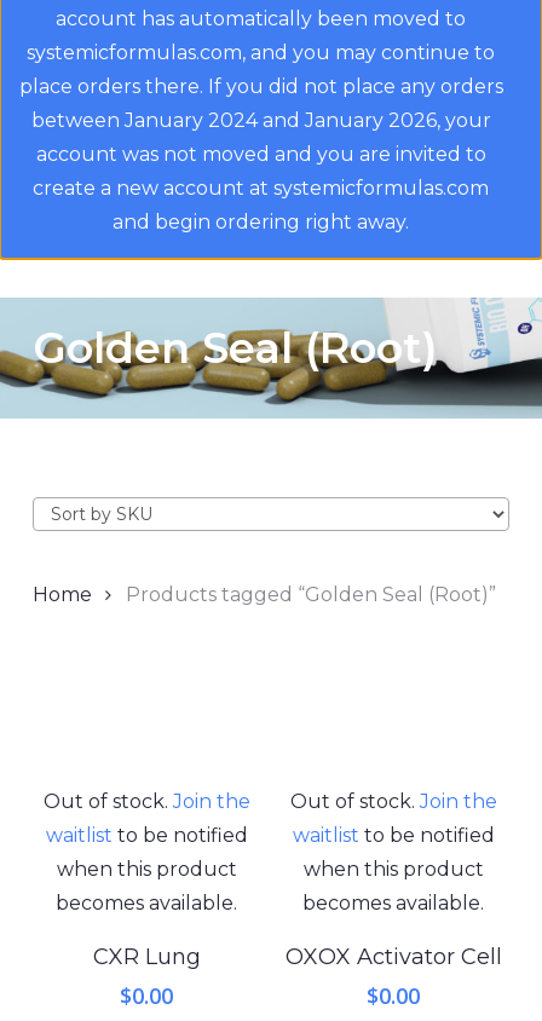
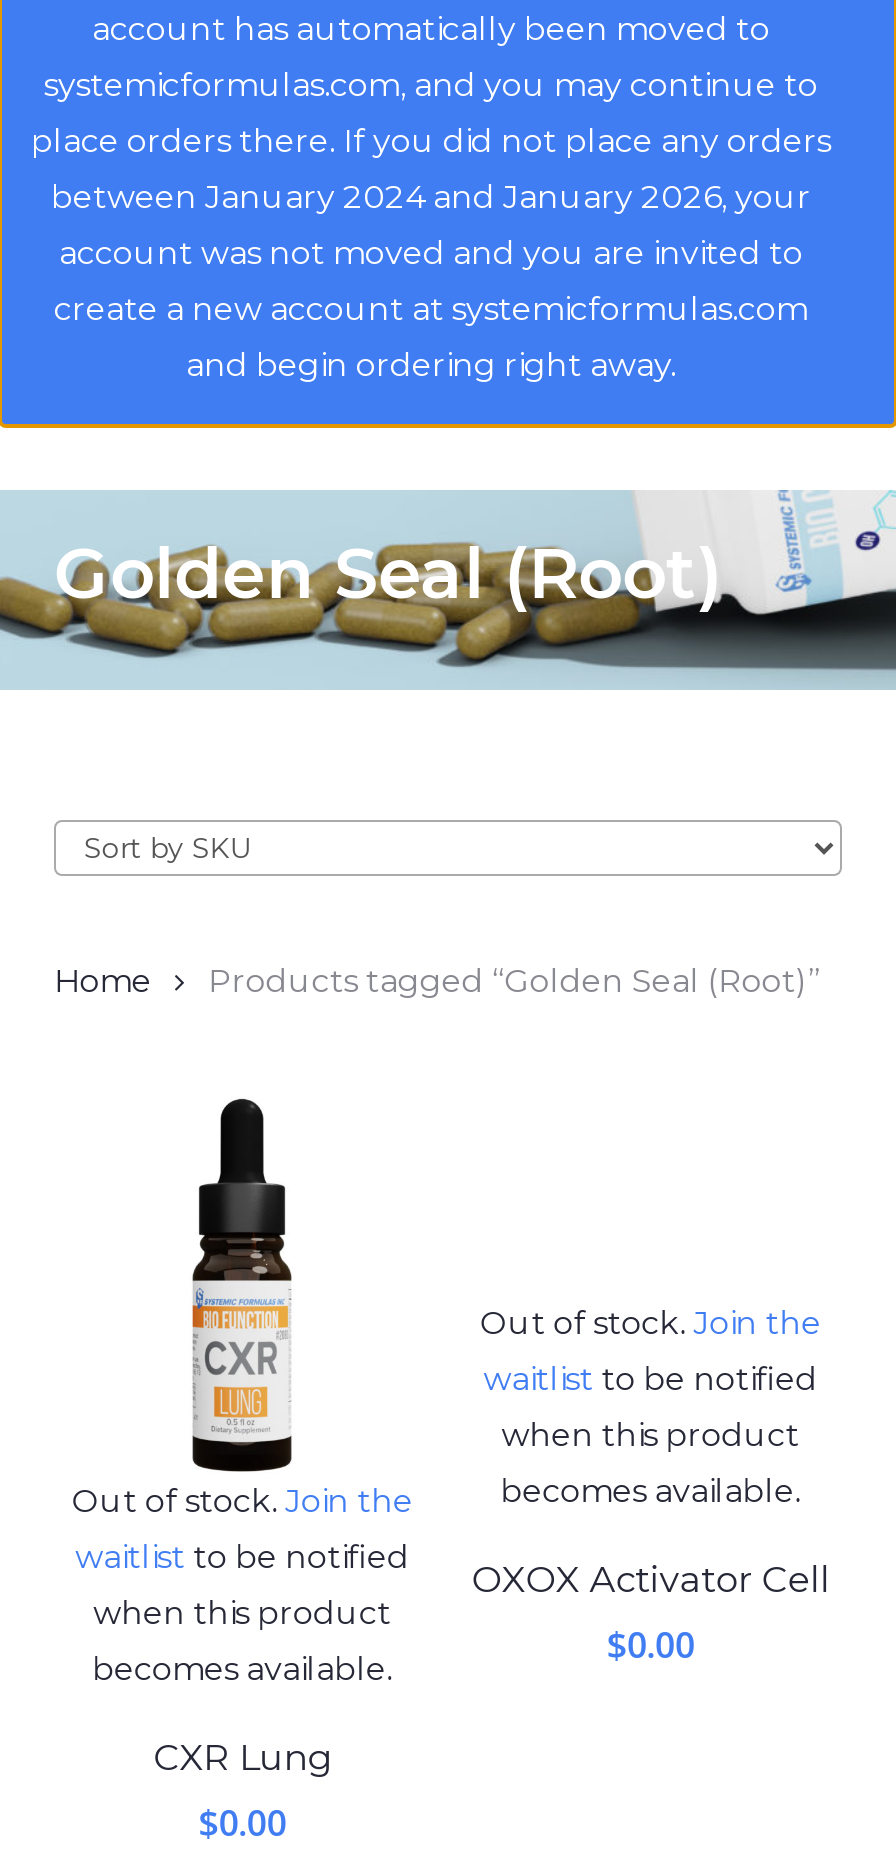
+ [image]
